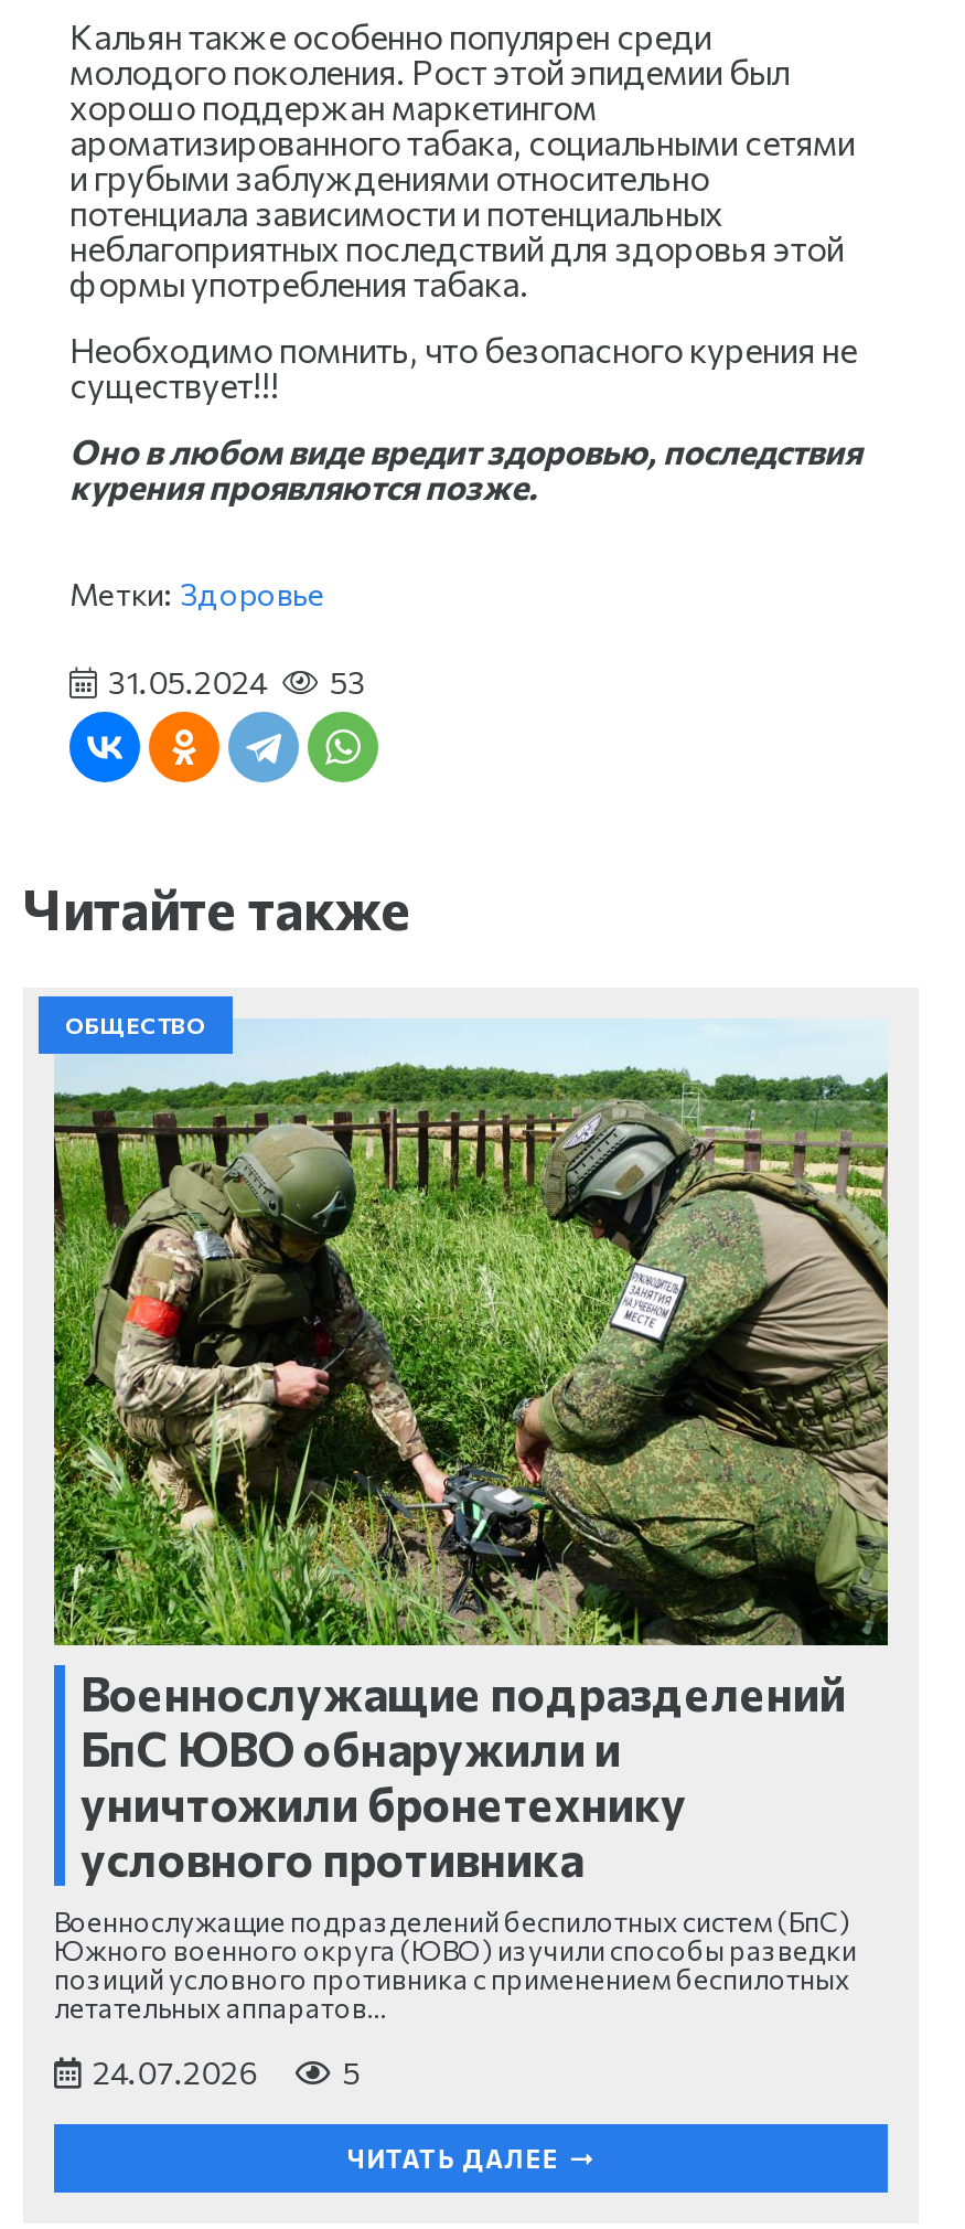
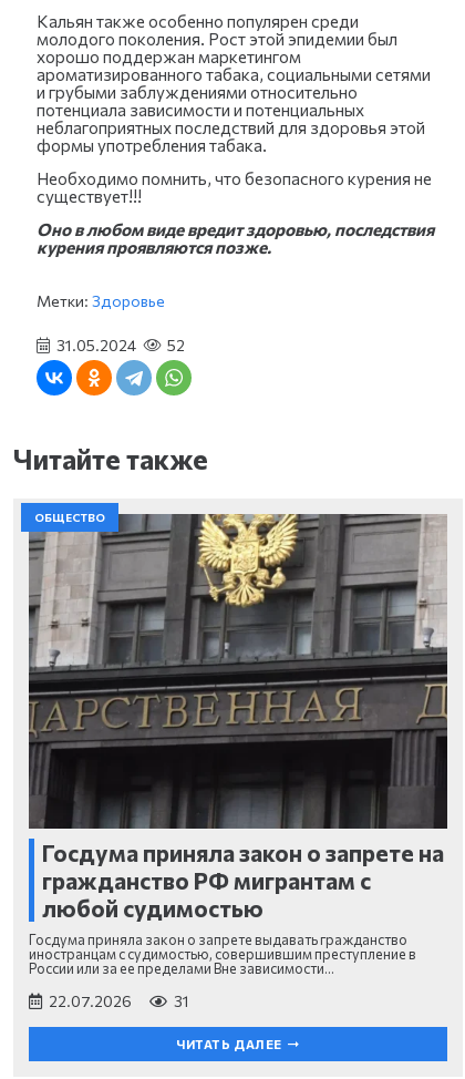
- 31.05.2024 53
+ 31.05.2024 52

- [image]
- Военнослужащие подразделений
- БпС ЮВО обнаружили и
- уничтожили бронетехнику
- условного противника
- Военнослужащие подразделений беспилотных систем (БпС)
- Южного военного округа (ЮВО) изучили способы разведки
- позиций условного противника с применением беспилотных
- летательных аппаратов…
+ [image]
+ Госдума приняла закон о запрете на
+ гражданство РФ мигрантам с
+ любой судимостью
+ Госдума приняла закон о запрете выдавать гражданство
+ иностранцам с судимостью, совершившим преступление в
+ России или за ее пределами Вне зависимости…

- 24.07.2026
- 5
+ 22.07.2026
+ 31
